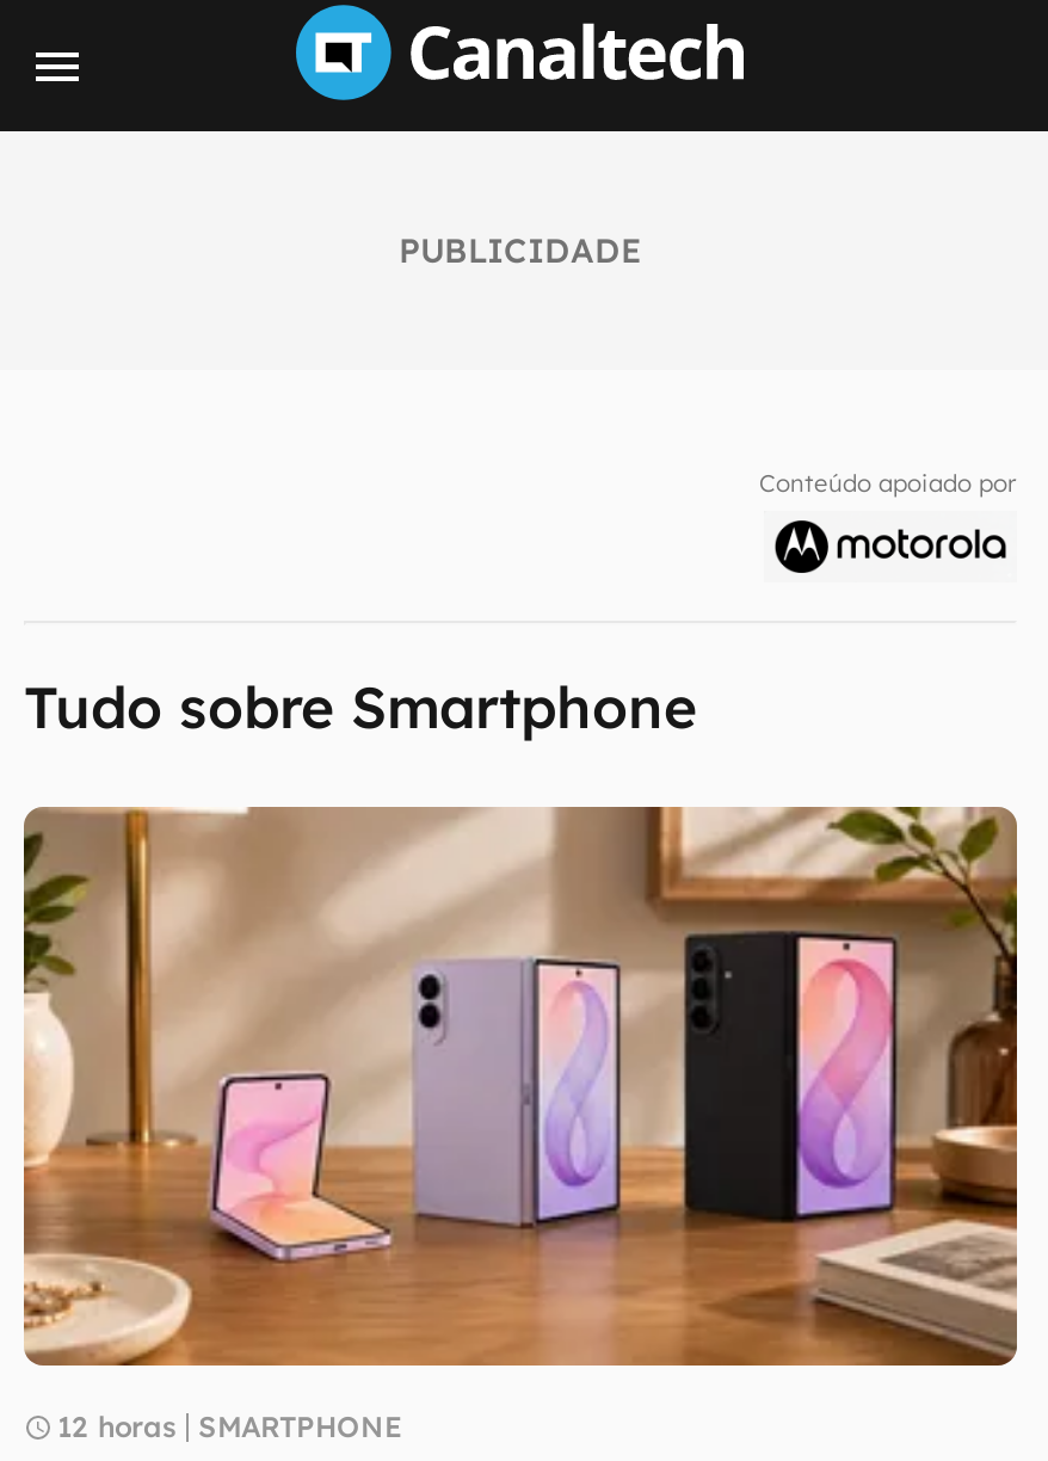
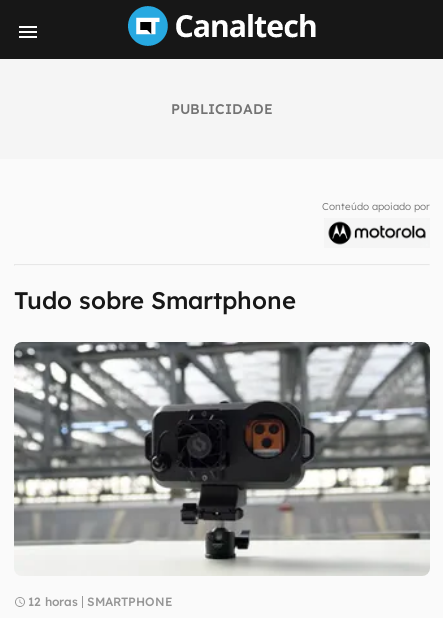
- [image]
+ [image]
